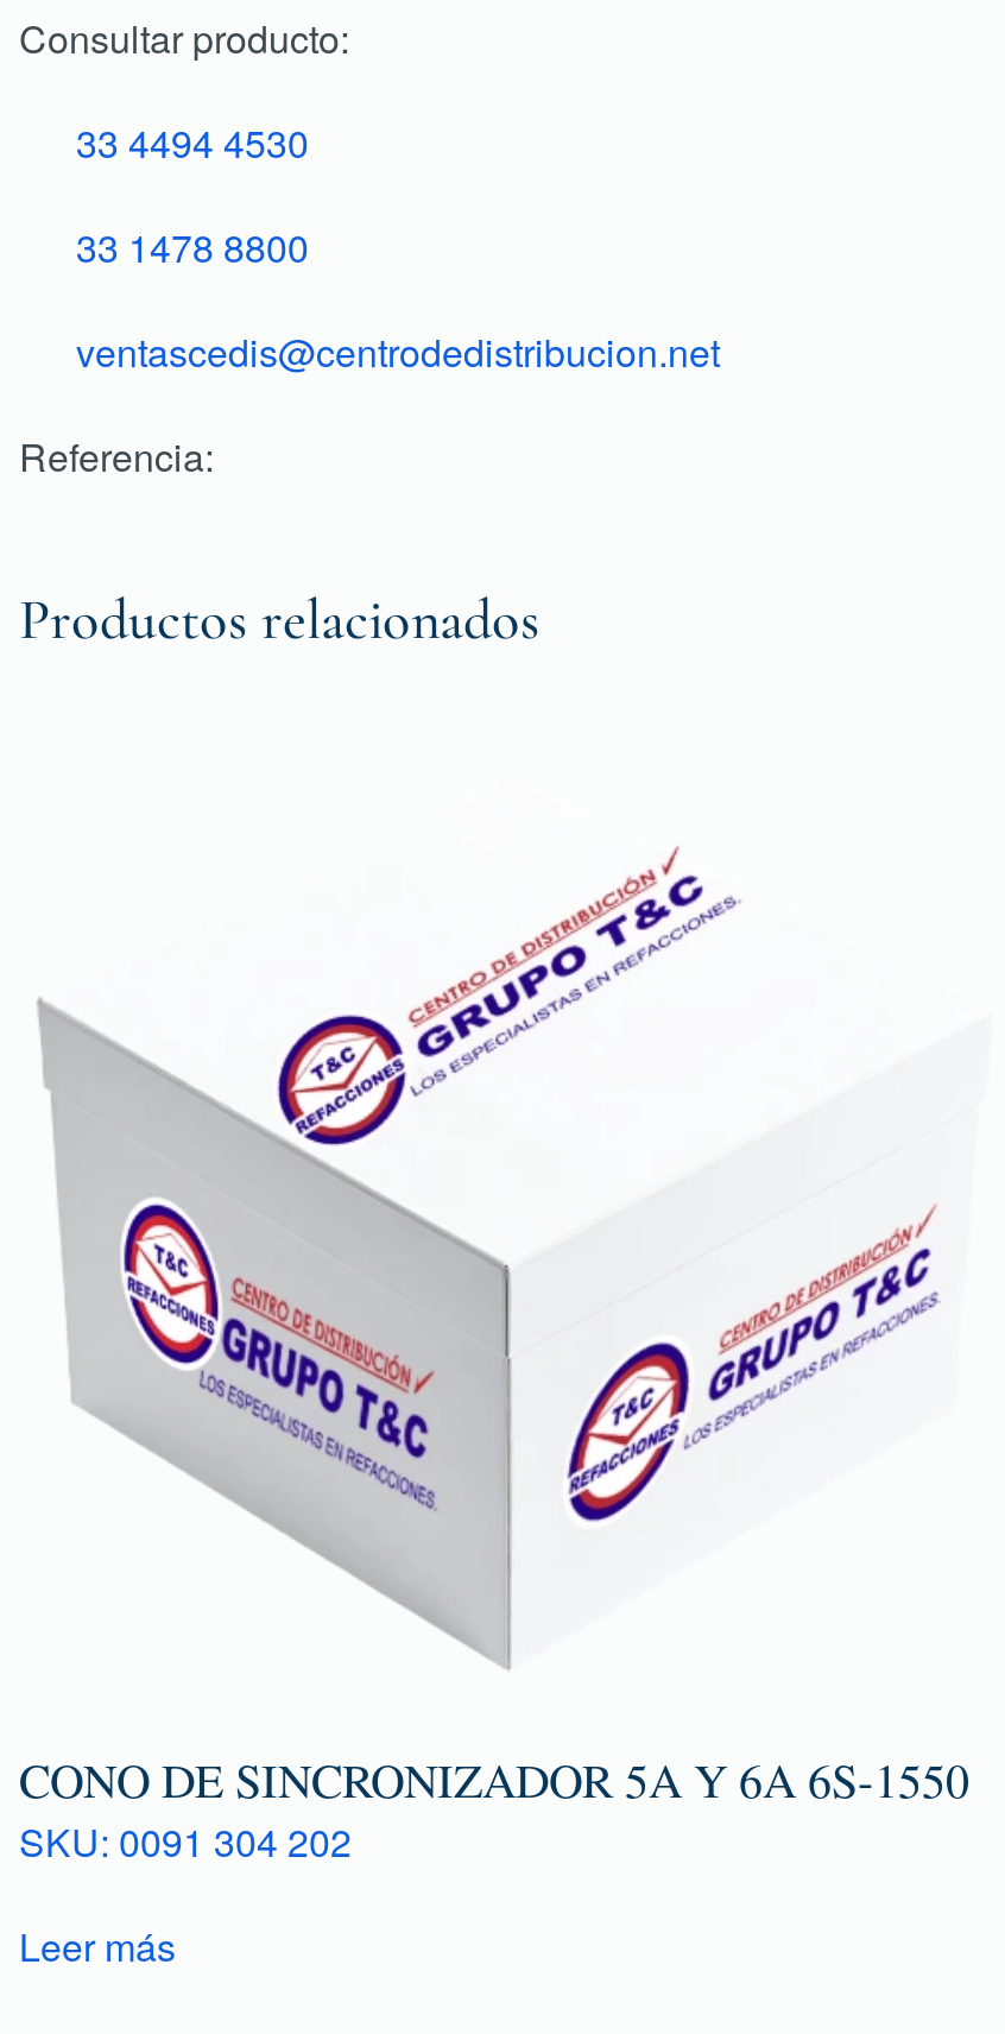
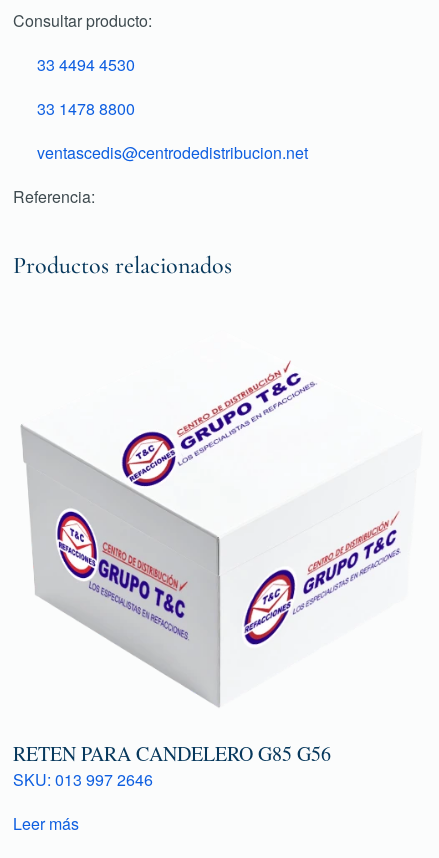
- CONO DE SINCRONIZADOR 5A Y 6A 6S-1550
- SKU: 0091 304 202
+ RETEN PARA CANDELERO G85 G56
+ SKU: 013 997 2646
